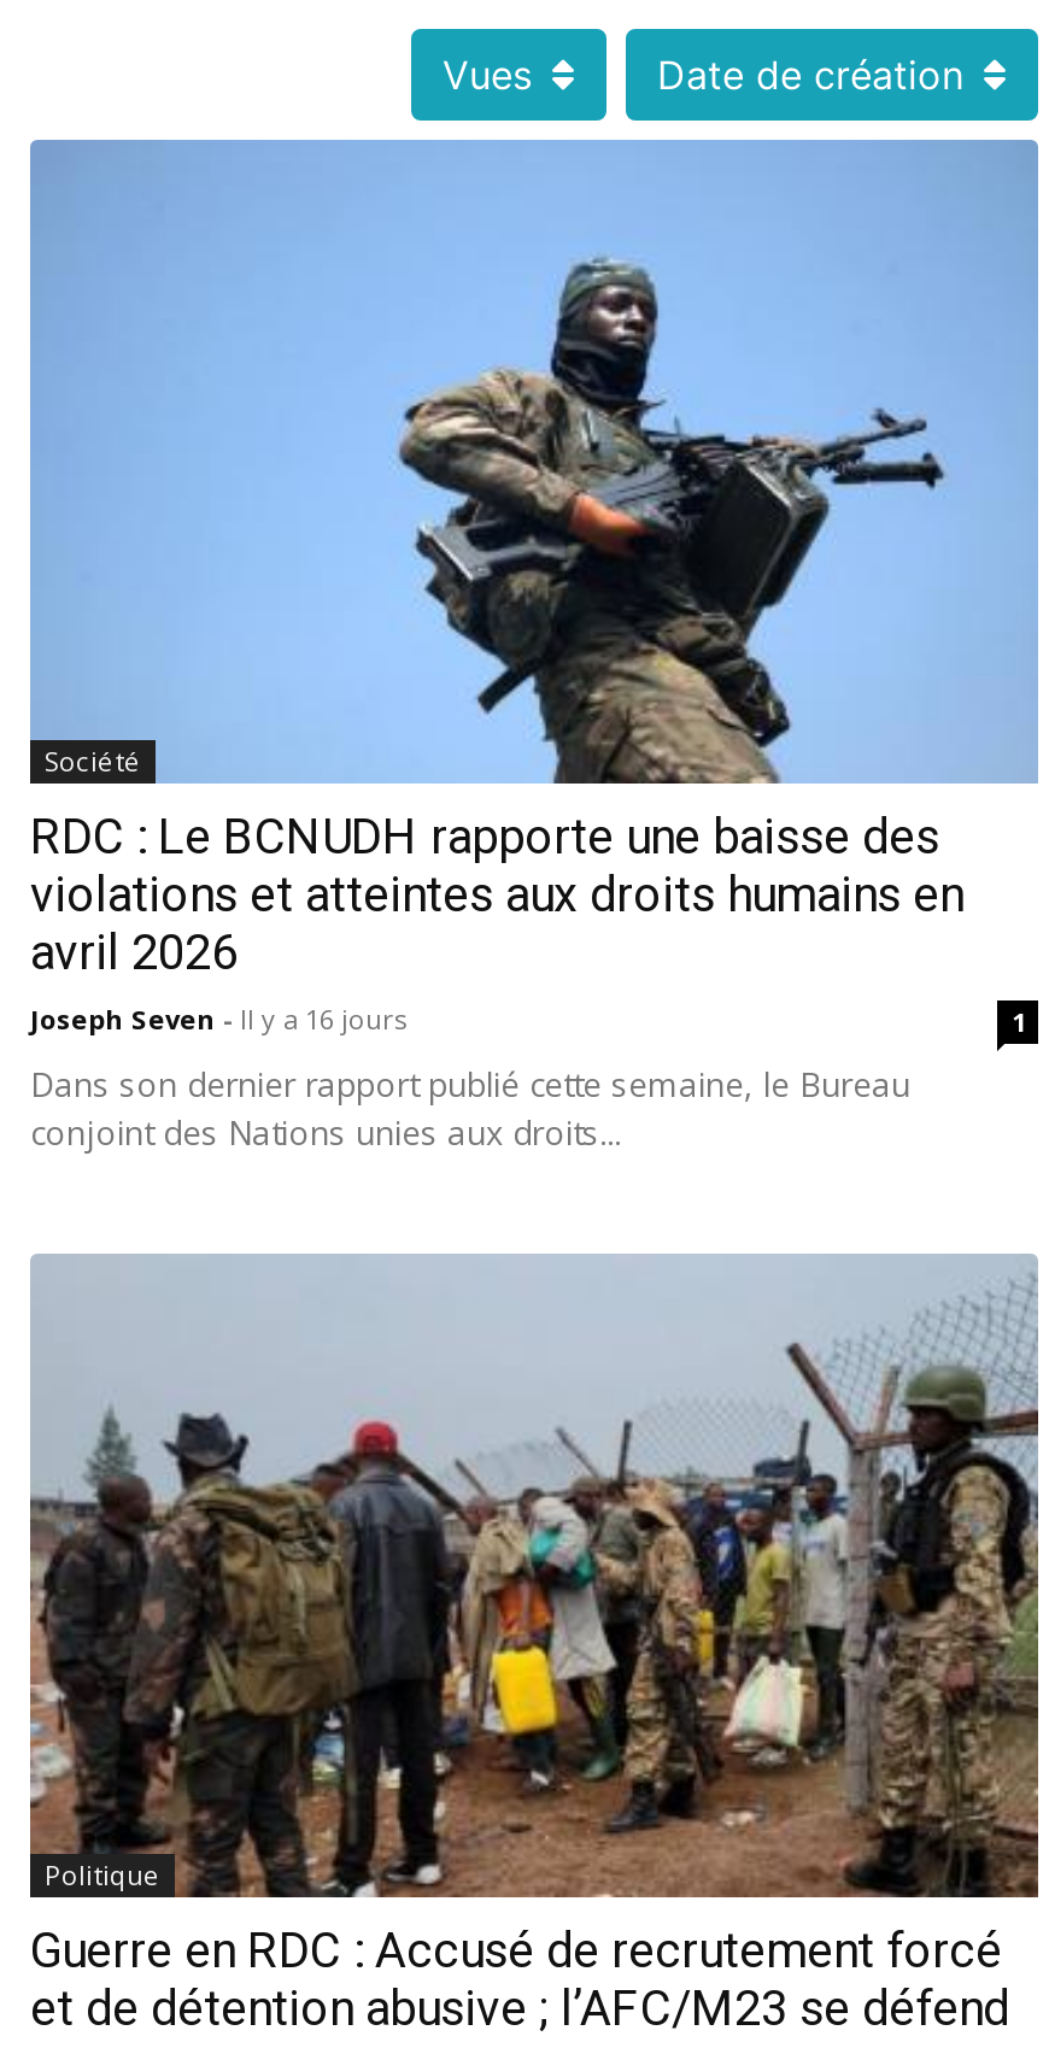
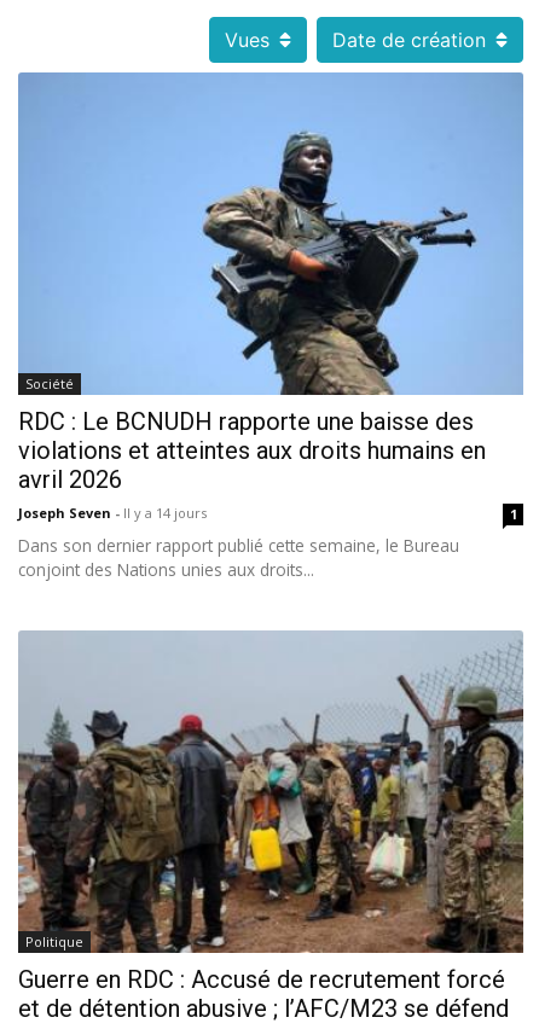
- Joseph Seven - Il y a 16 jours
+ Joseph Seven - Il y a 14 jours
